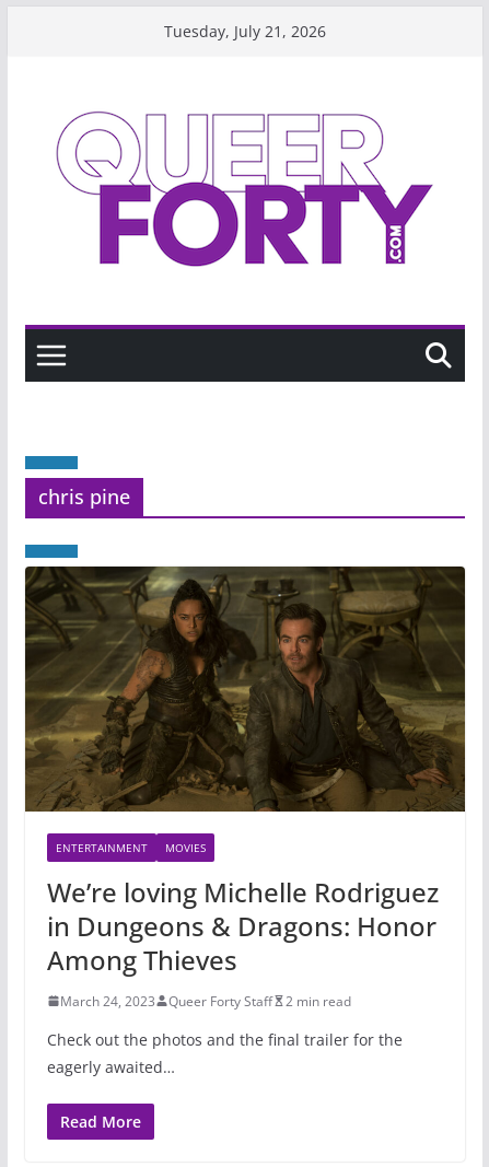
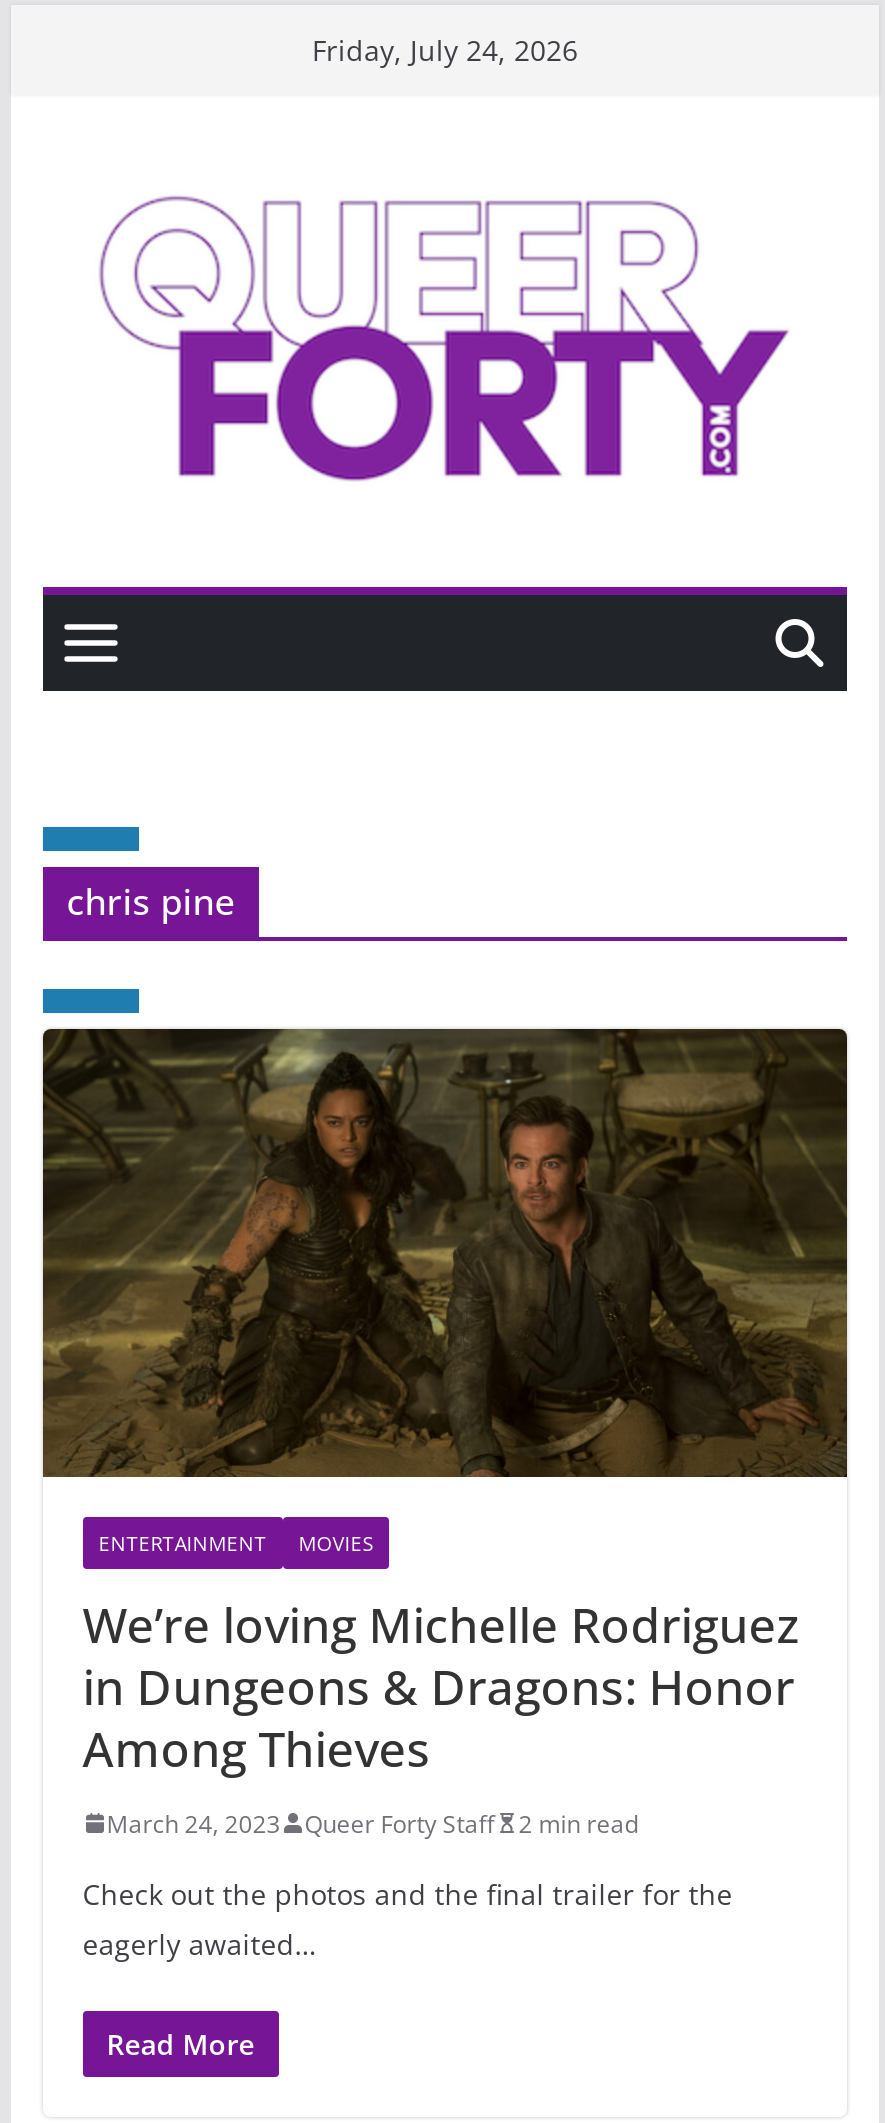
- Tuesday, July 21, 2026
+ Friday, July 24, 2026
